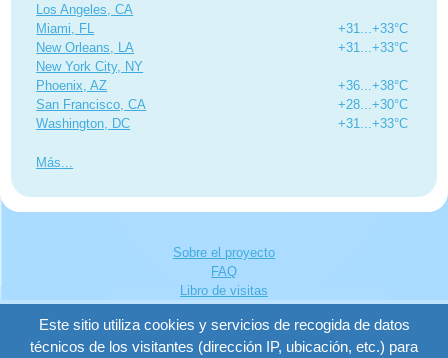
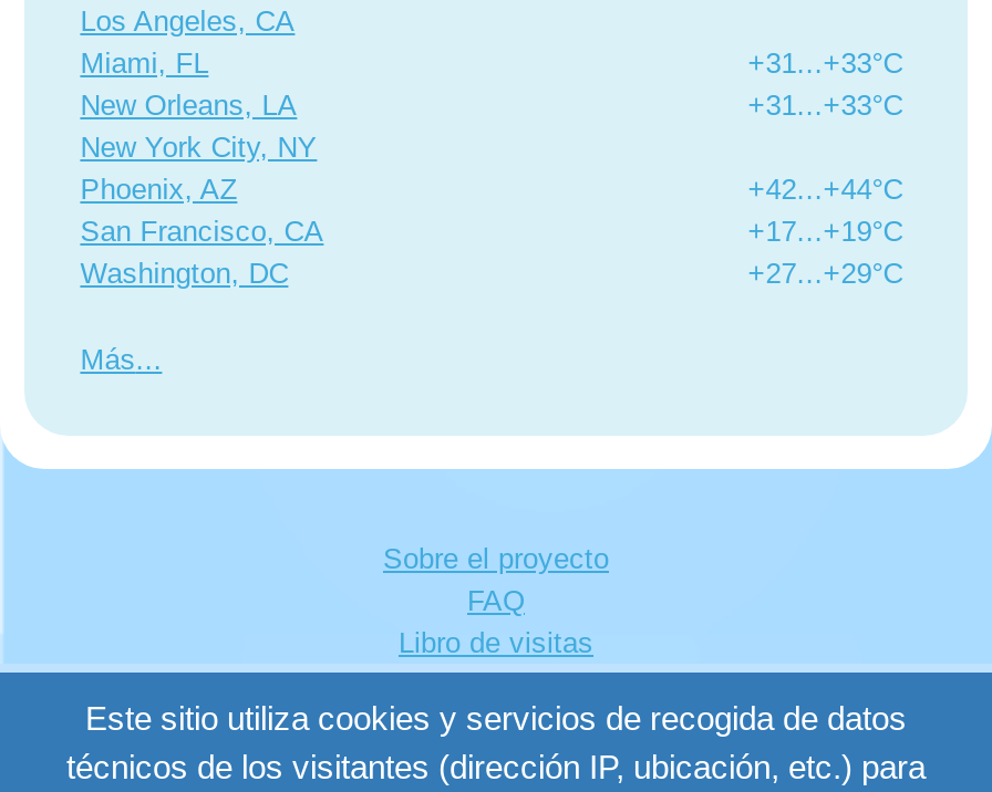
- +36...+38°C
- +28...+30°C
- +31...+33°C
+ +42...+44°C
+ +17...+19°C
+ +27...+29°C
